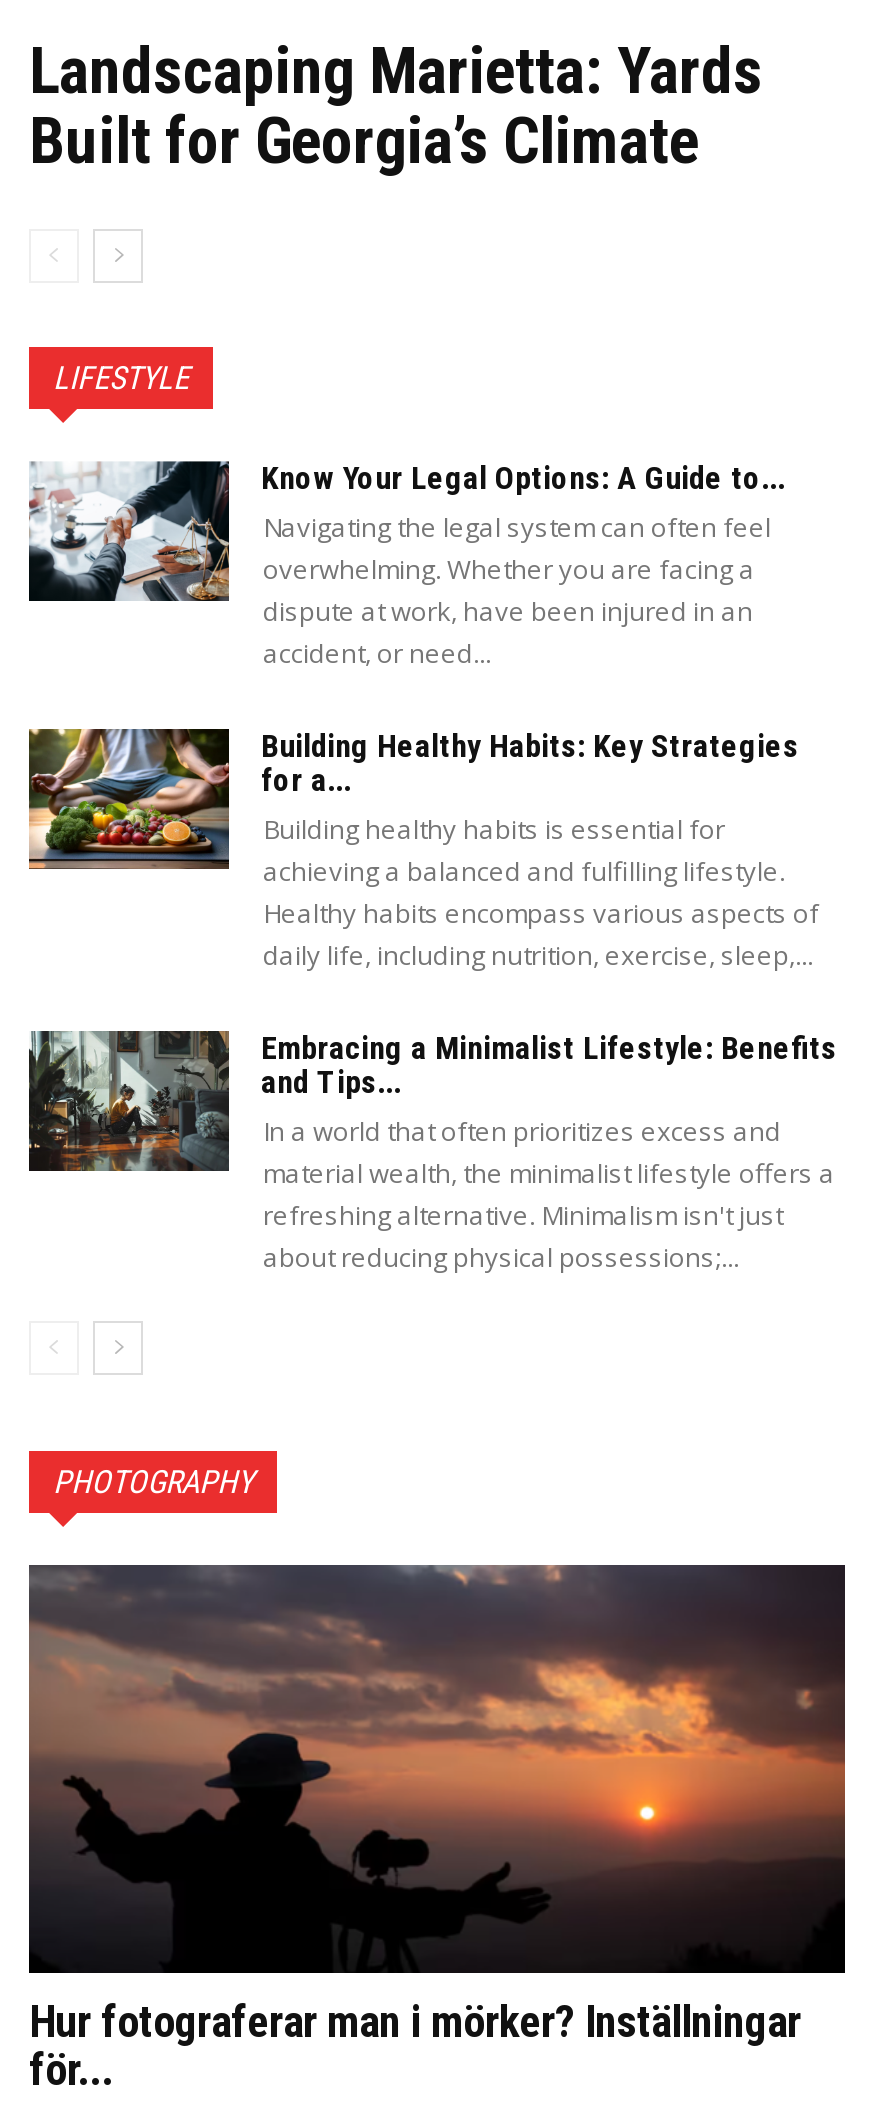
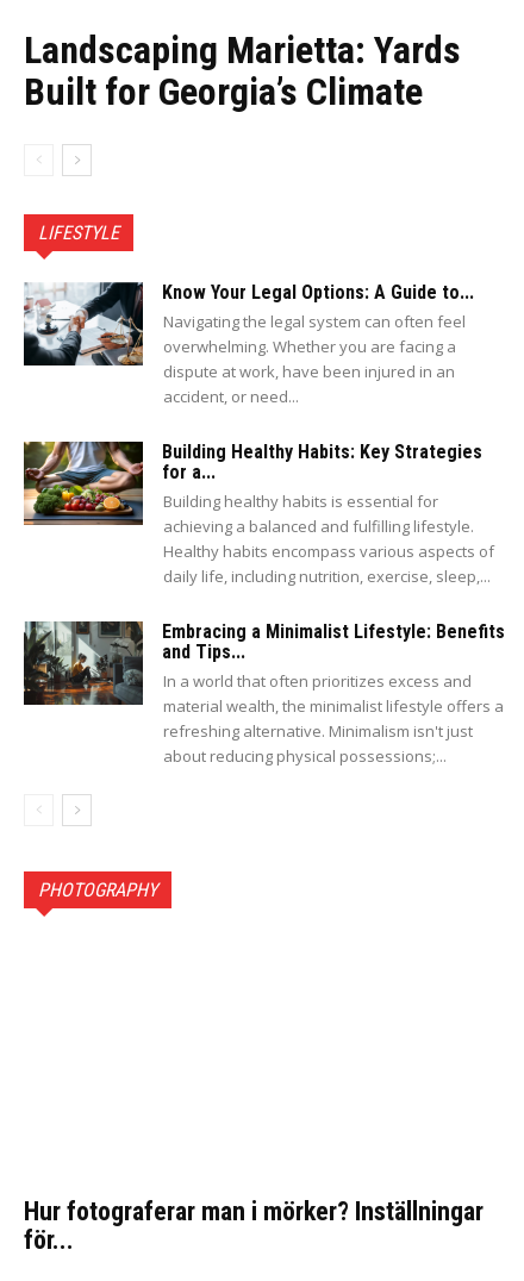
- [image]
